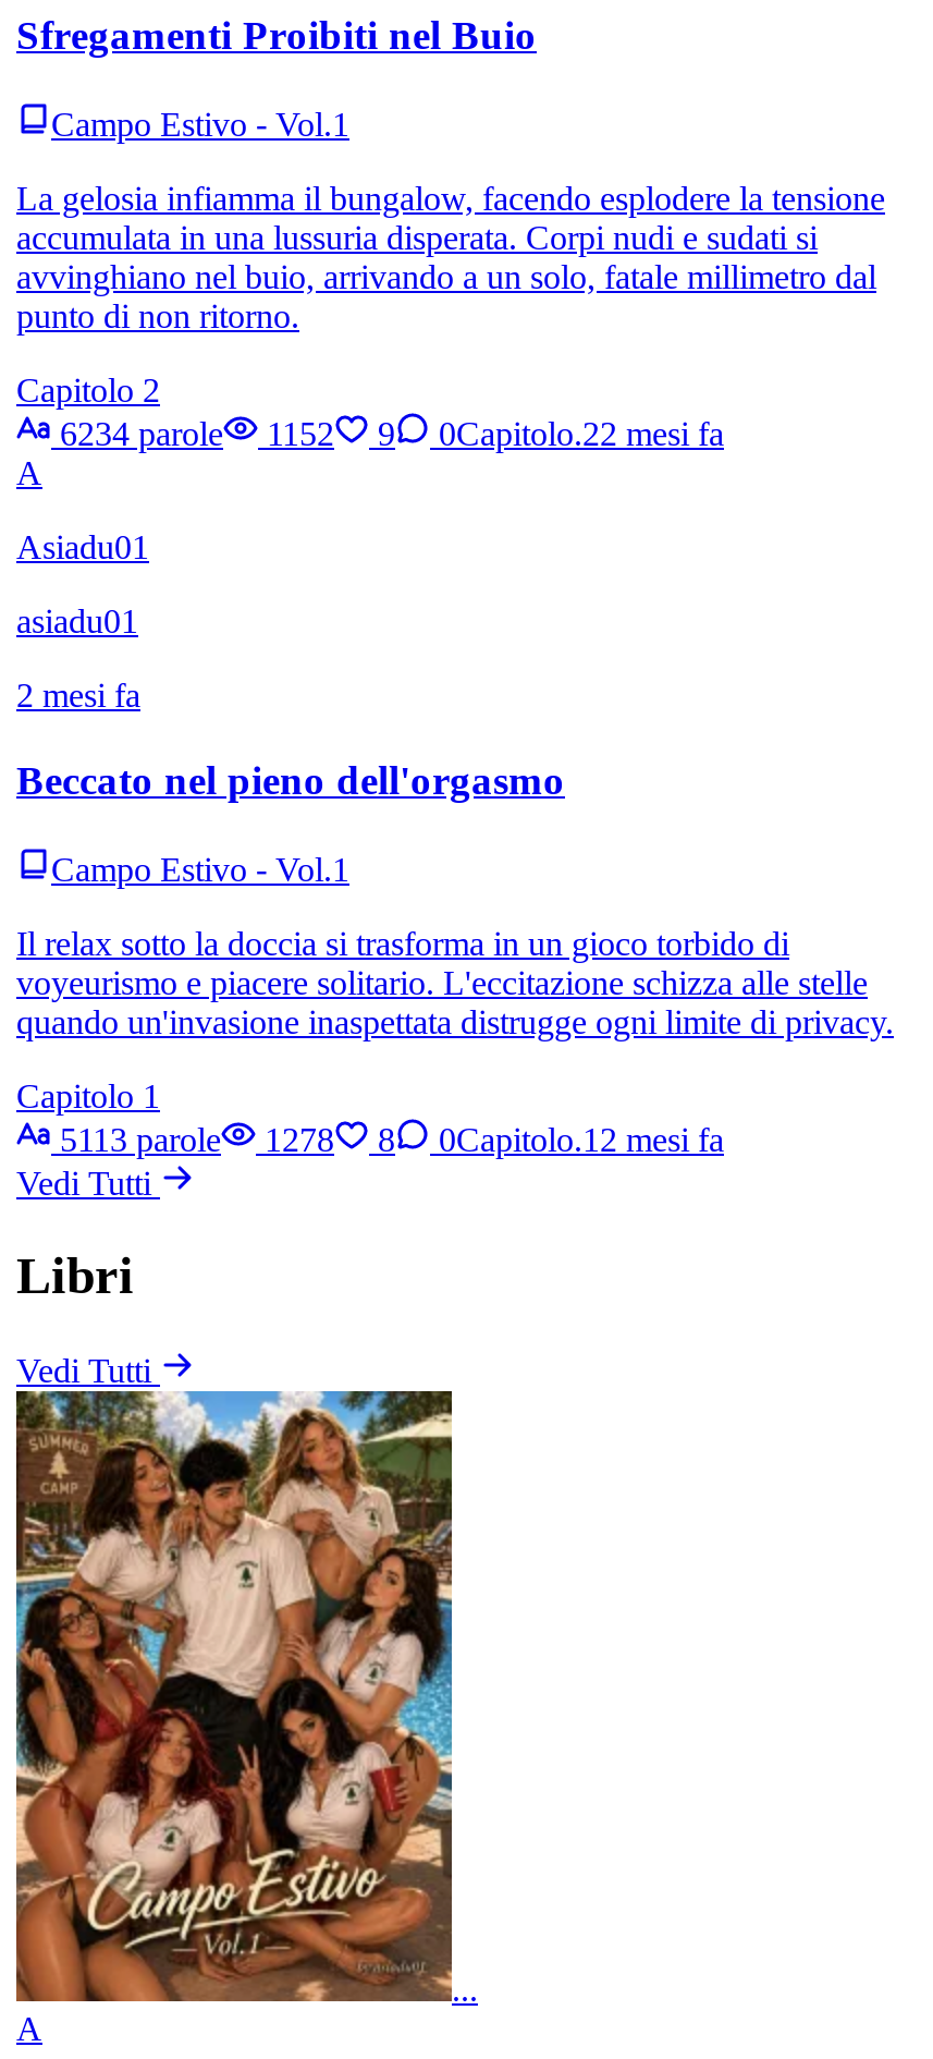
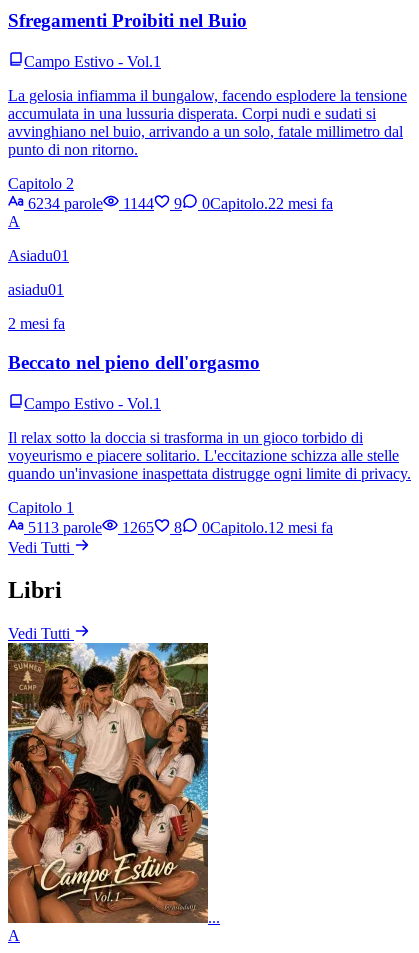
- 6234 parole 1152 9 0Capitolo.22 mesi fa
+ 6234 parole 1144 9 0Capitolo.22 mesi fa

- 5113 parole 1278 8 0Capitolo.1 2 mesi fa
+ 5113 parole 1265 8 0Capitolo.1 2 mesi fa
